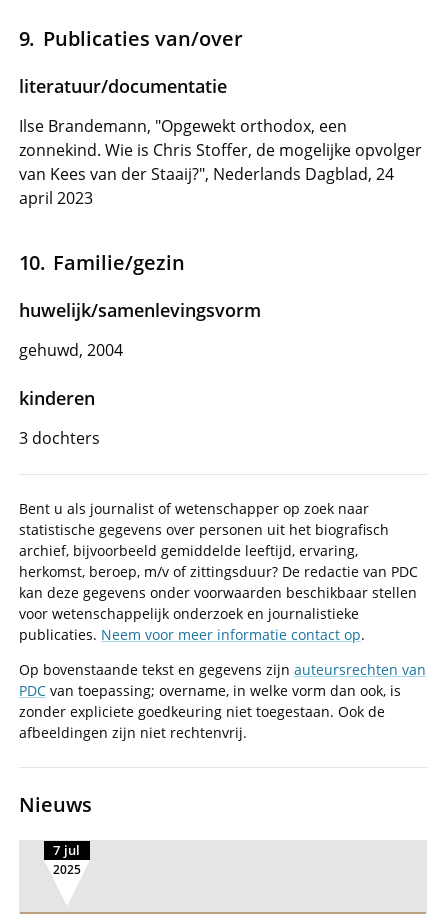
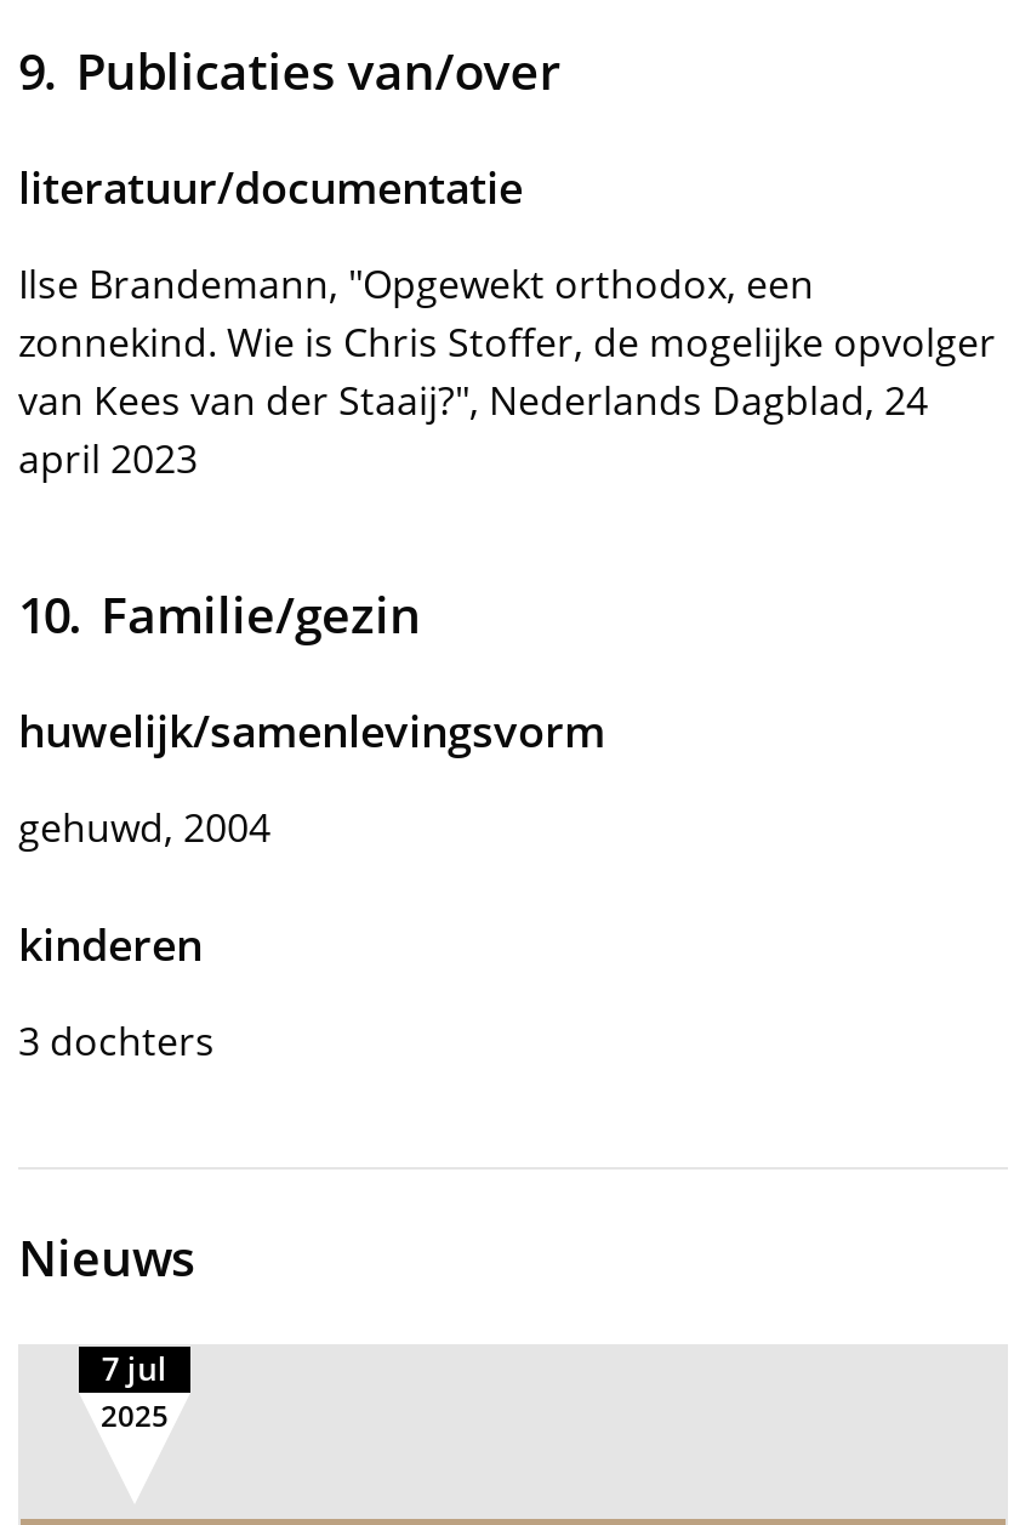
- Bent u als journalist of wetenschapper op zoek naar
- statistische gegevens over personen uit het biografisch
- archief, bijvoorbeeld gemiddelde leeftijd, ervaring,
- herkomst, beroep, m/v of zittingsduur? De redactie van PDC
- kan deze gegevens onder voorwaarden beschikbaar stellen
- voor wetenschappelijk onderzoek en journalistieke
- publicaties. Neem voor meer informatie contact op.
- Op bovenstaande tekst en gegevens zijn auteursrechten van
- PDC van toepassing; overname, in welke vorm dan ook, is
- zonder expliciete goedkeuring niet toegestaan. Ook de
- afbeeldingen zijn niet rechtenvrij.
